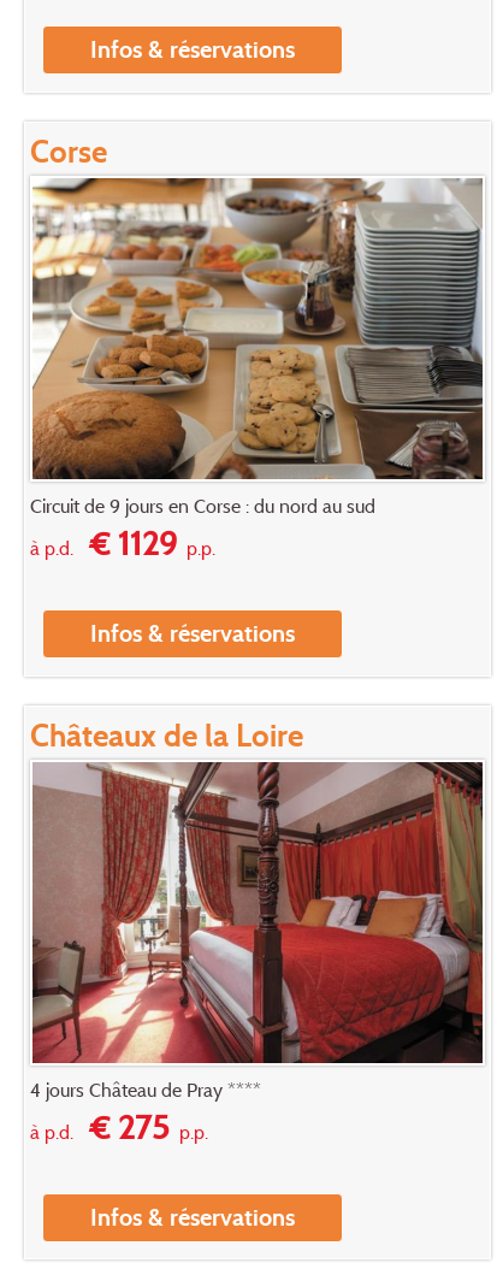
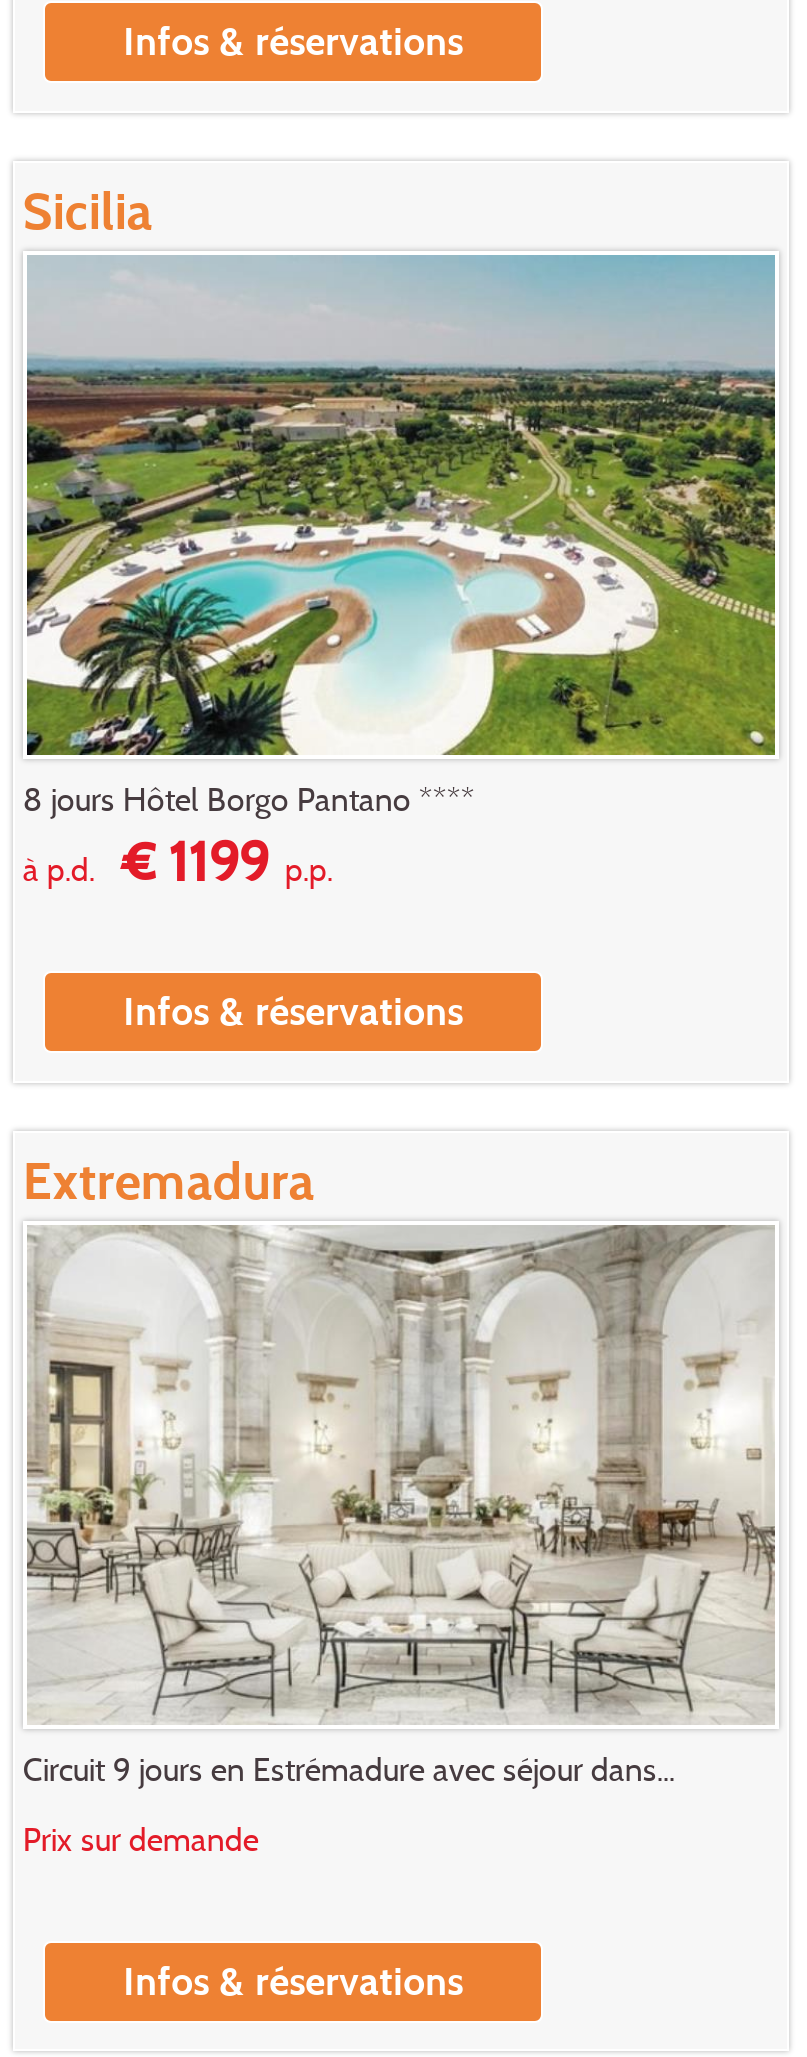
- Corse
+ Sicilia

- [image]
- Circuit de 9 jours en Corse : du nord au sud
- à p.d. € 1129 p.p.
+ [image]
+ 8 jours Hôtel Borgo Pantano ****
+ à p.d. € 1199 p.p.

- Châteaux de la Loire
+ Extremadura

- [image]
- 4 jours Château de Pray ****
- à p.d. € 275 p.p.
+ [image]
+ Circuit 9 jours en Estrémadure avec séjour dans...
+ Prix sur demande
